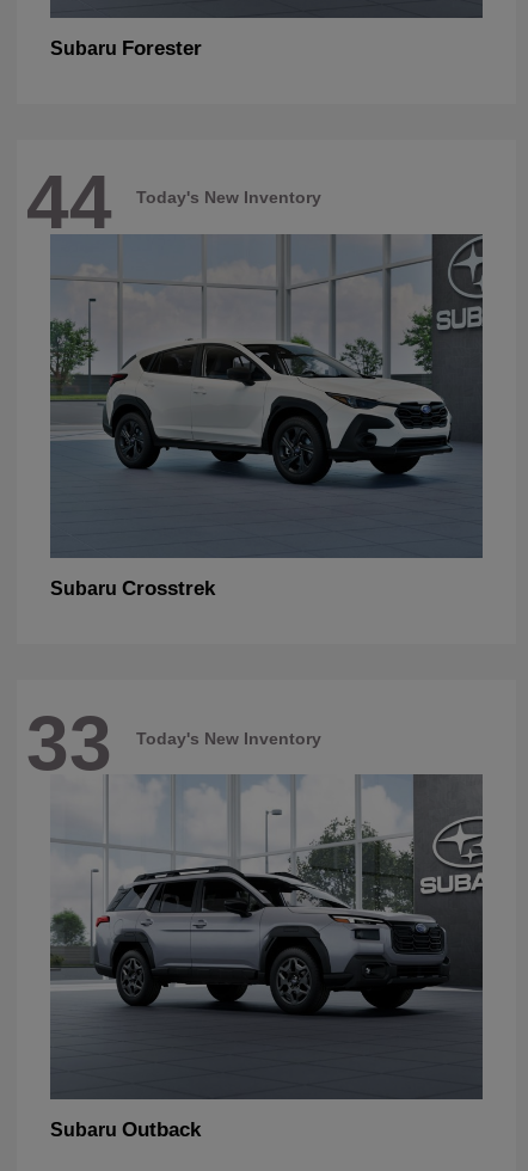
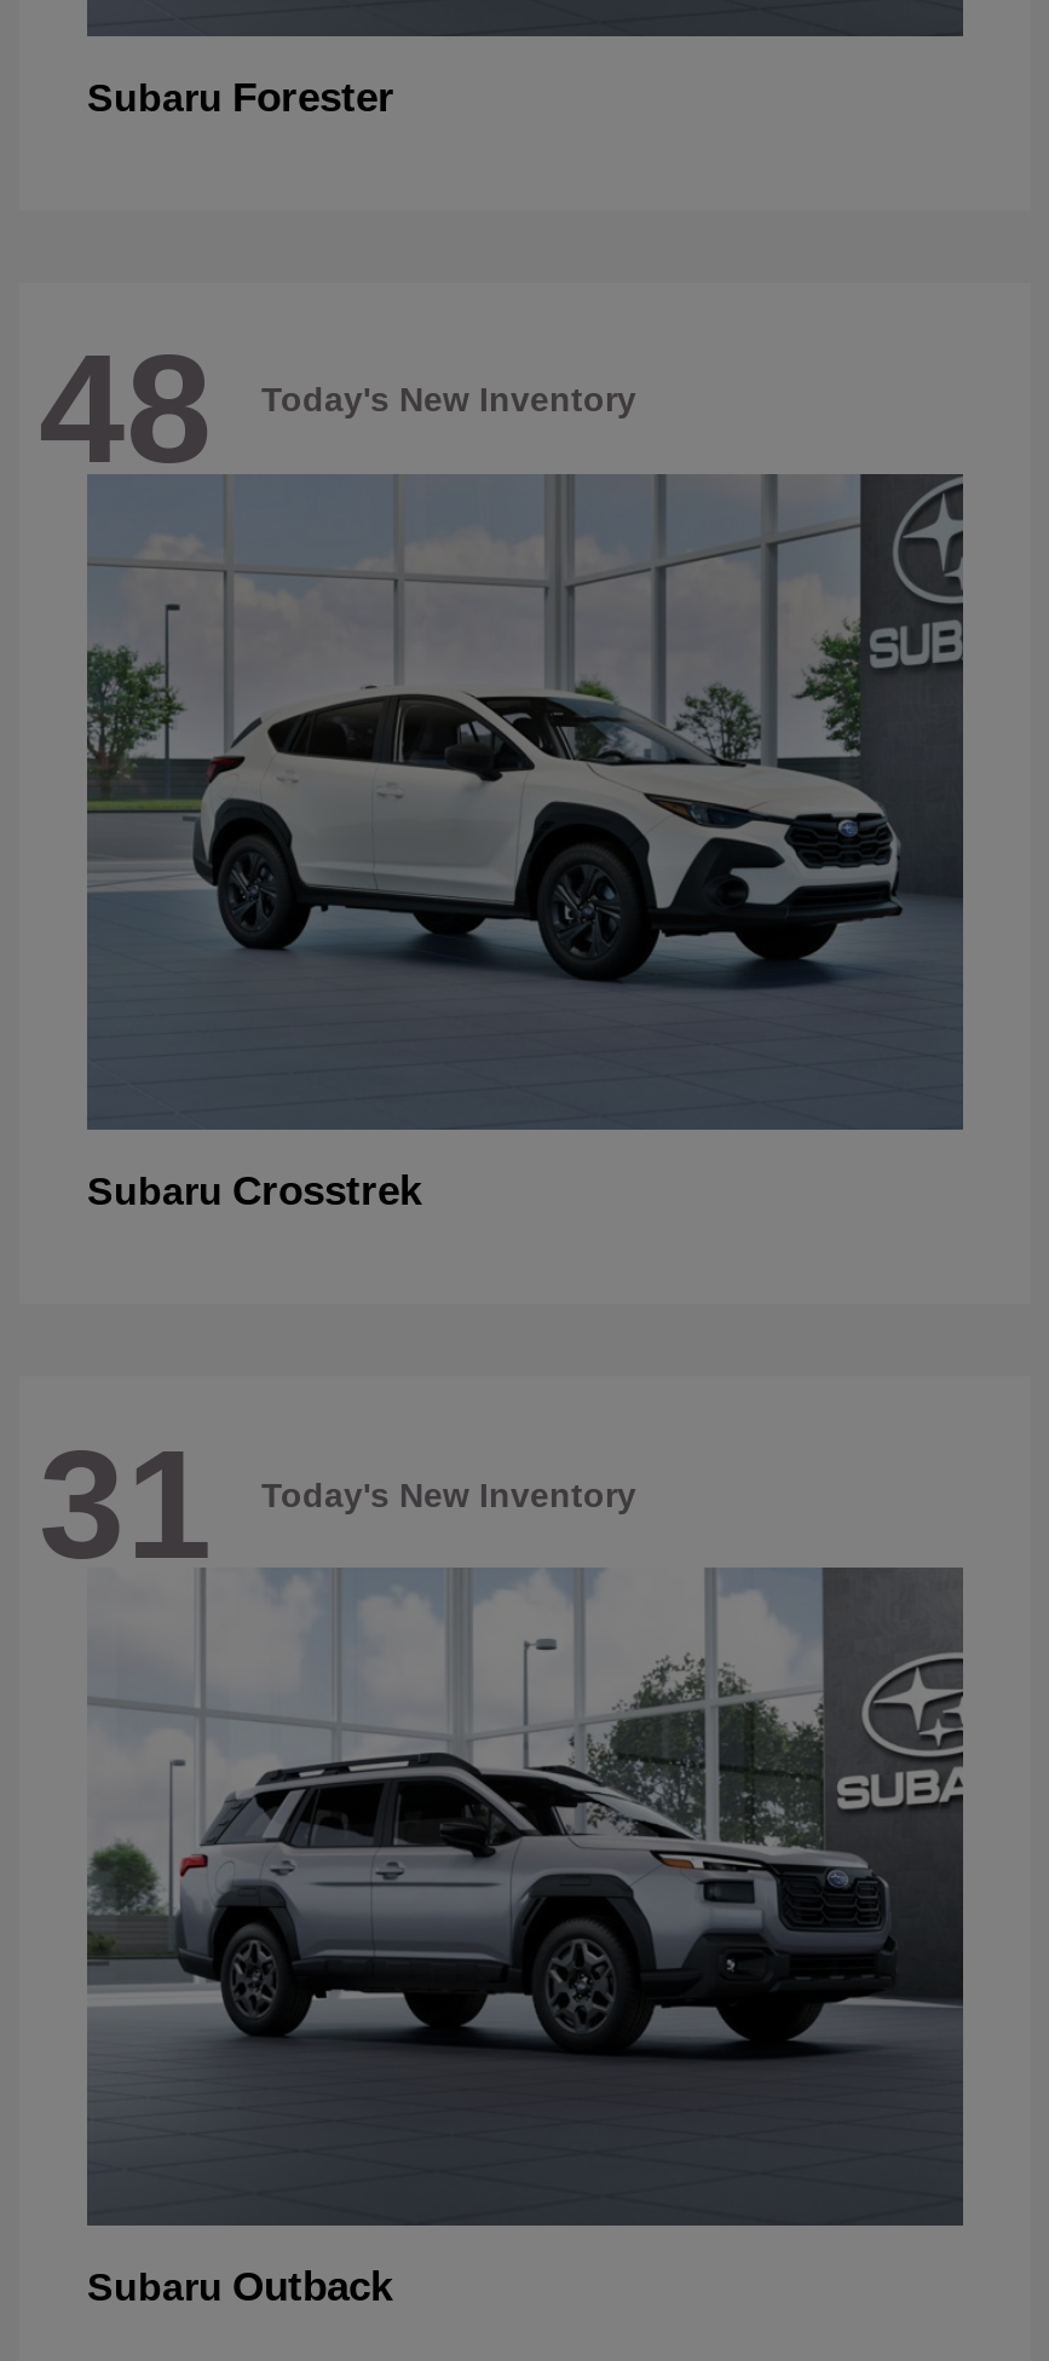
- 44 Today's New Inventory
+ 48 Today's New Inventory

- 33 Today's New Inventory
+ 31 Today's New Inventory
